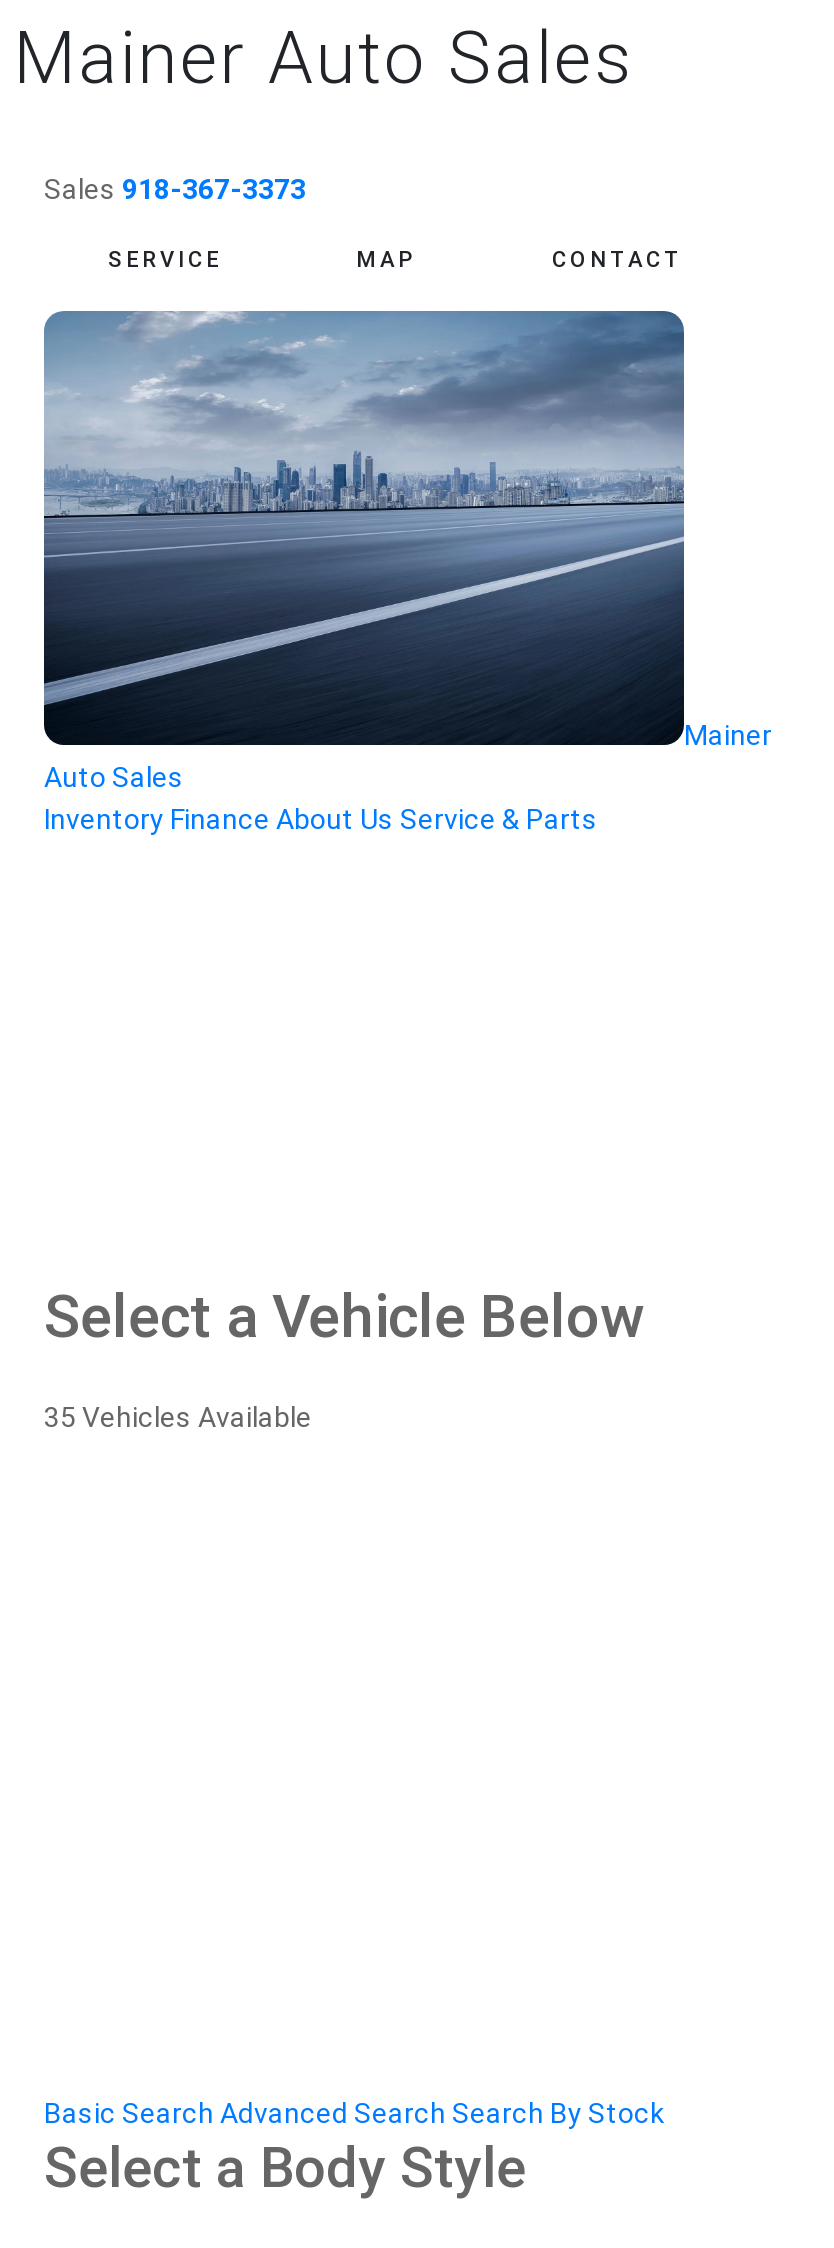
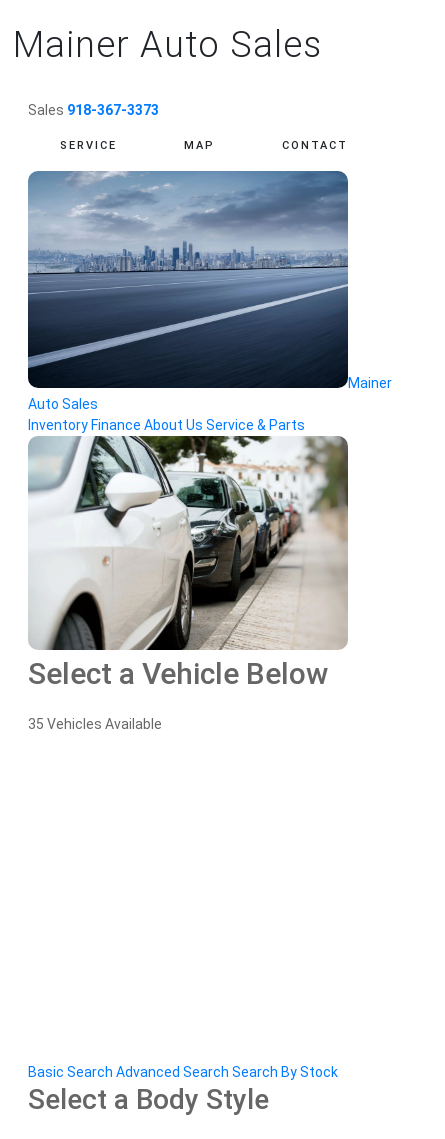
+ [image]
